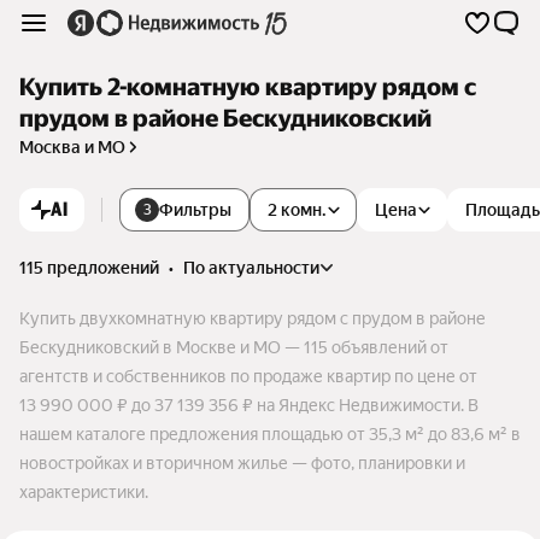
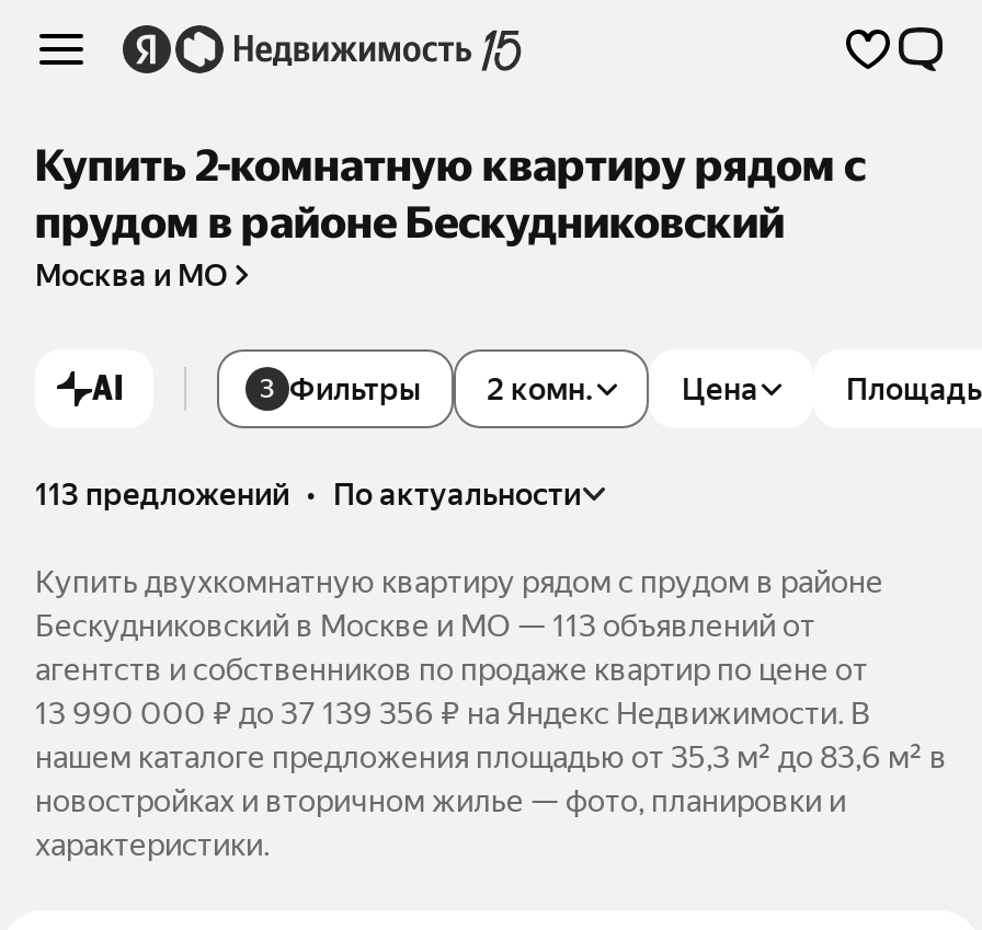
- 115 предложений • по актуальности
+ 113 предложений • по актуальности

- Бескудниковский в Москве и МО — 115 объявлений от
+ Бескудниковский в Москве и МО — 113 объявлений от
